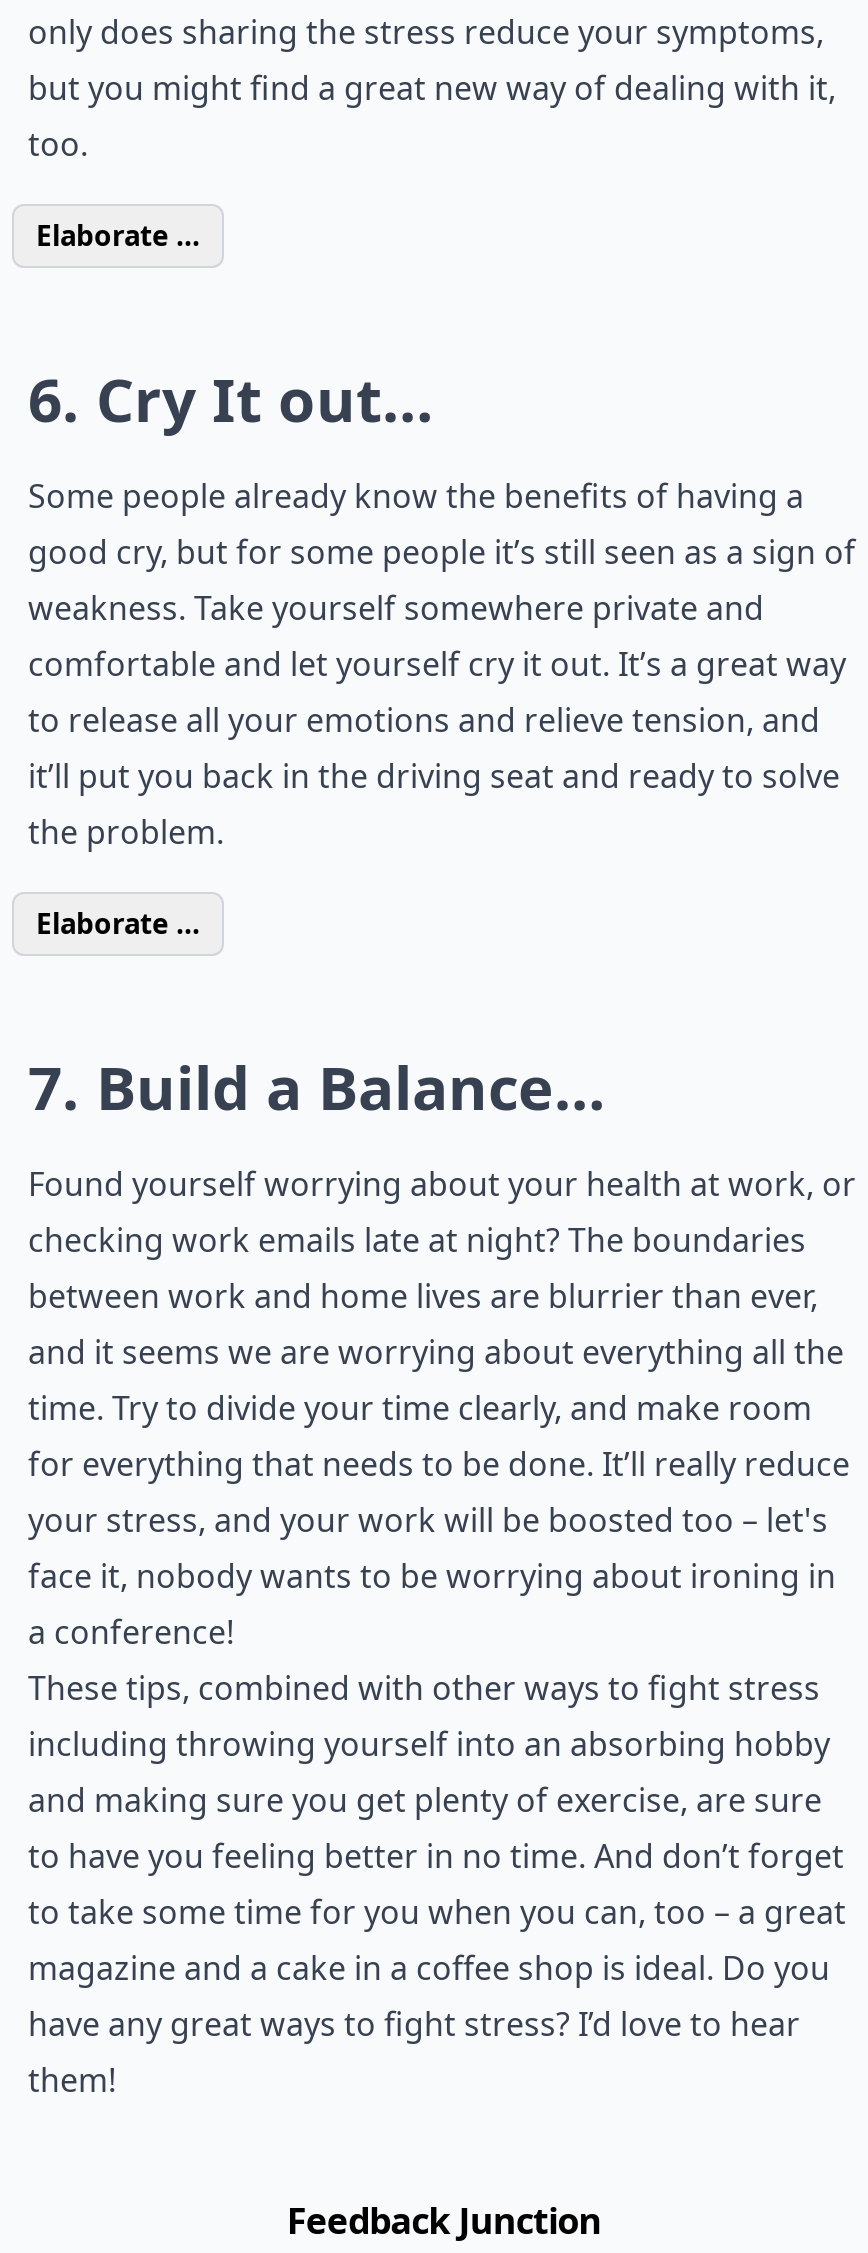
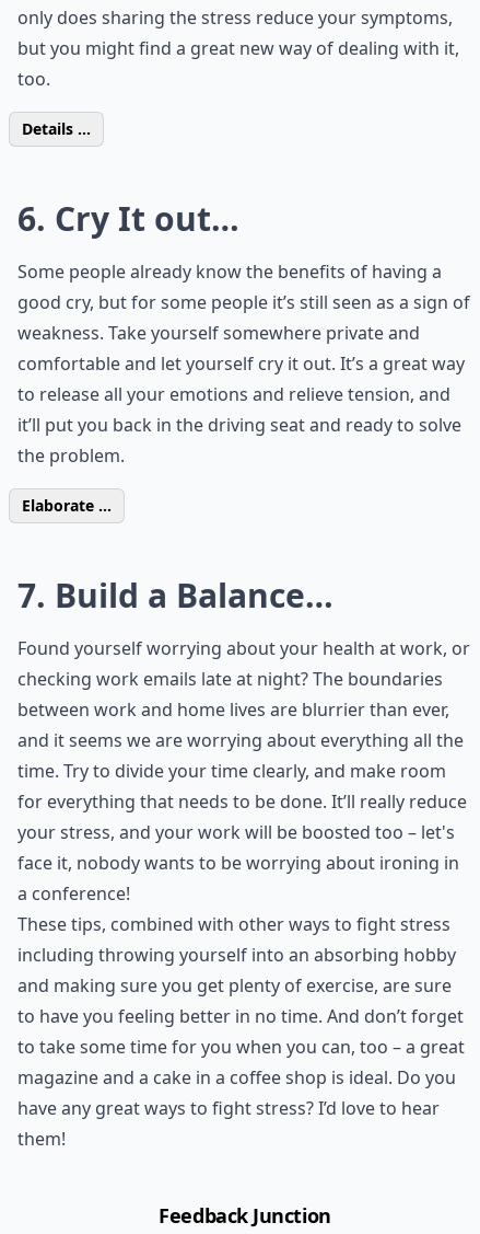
- Elaborate ...
+ Details ...
